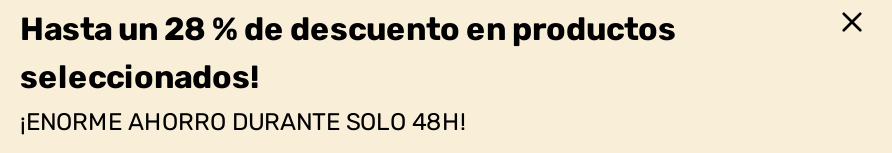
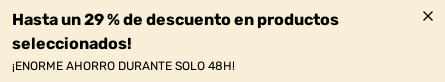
- Hasta un 28 % de descuento en productos
+ Hasta un 29 % de descuento en productos
